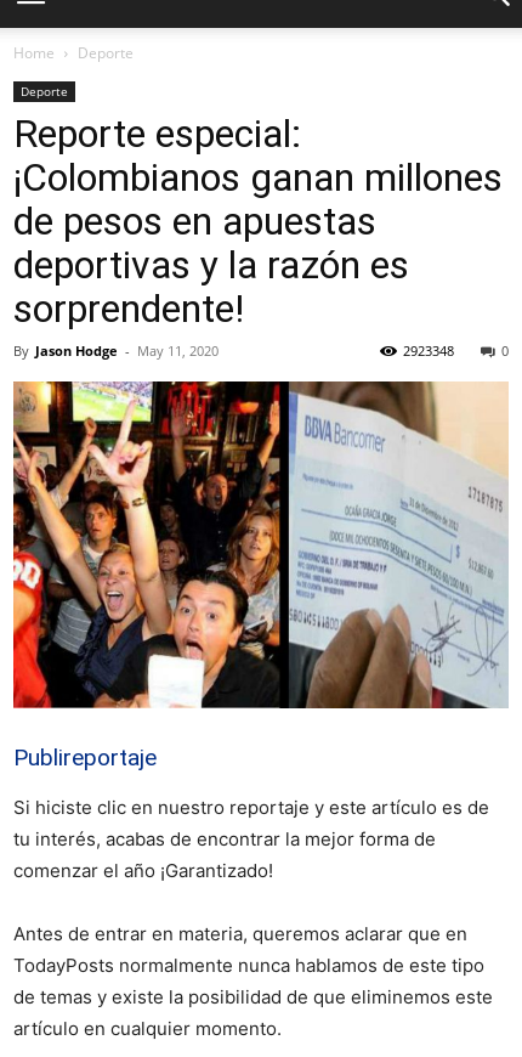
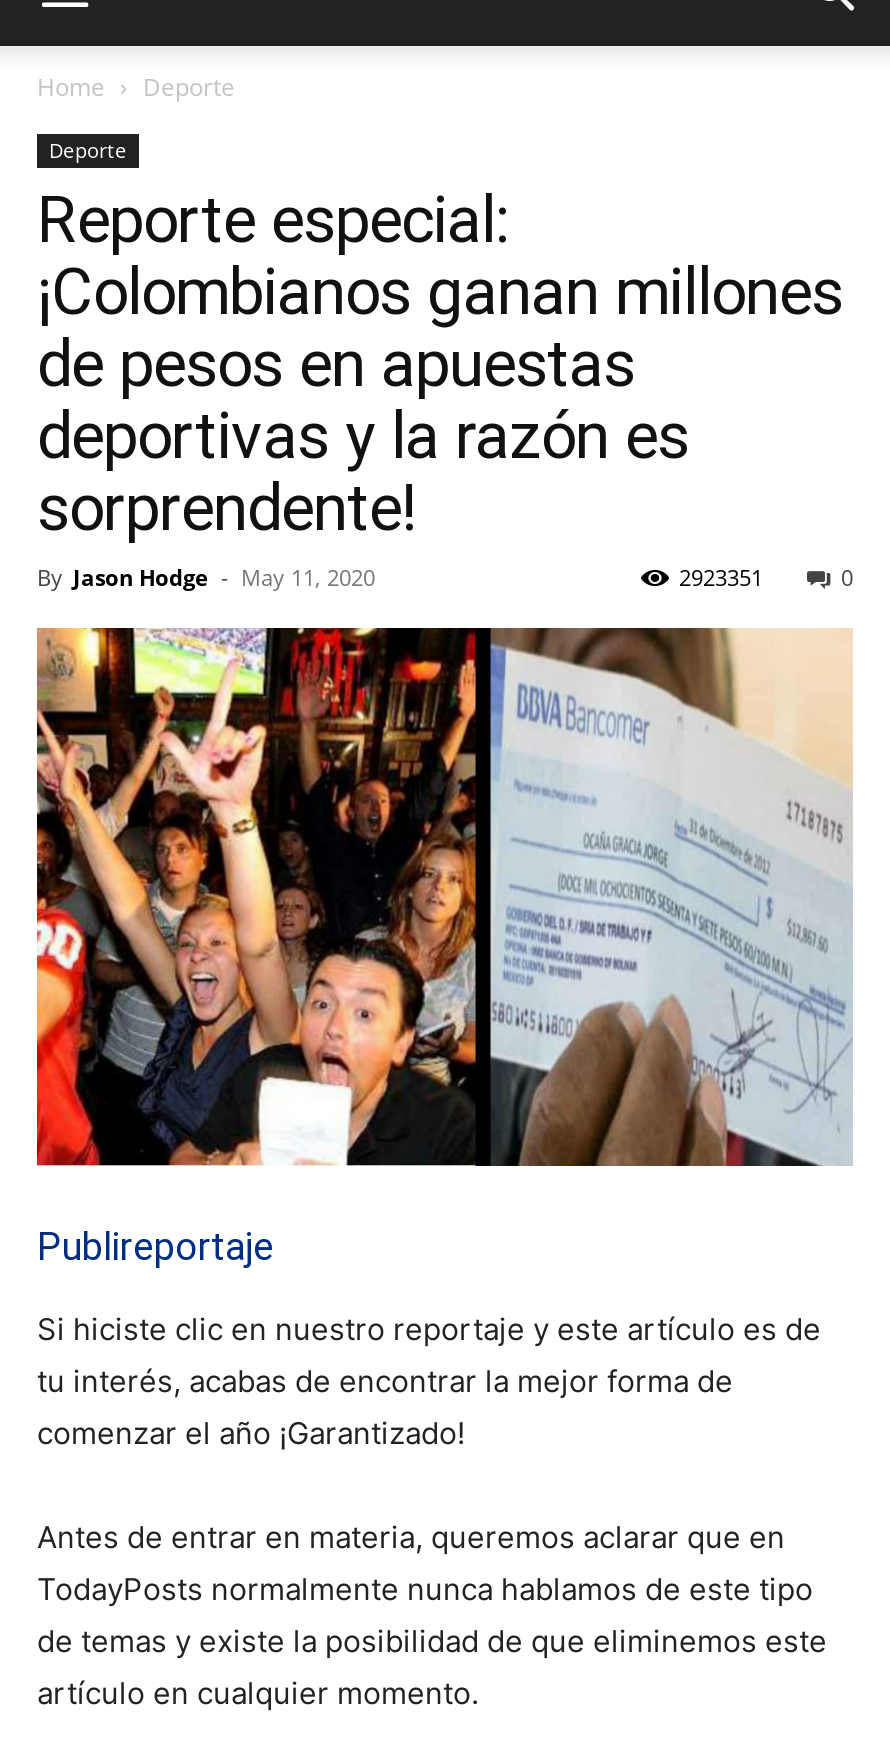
- 2923348
+ 2923351
